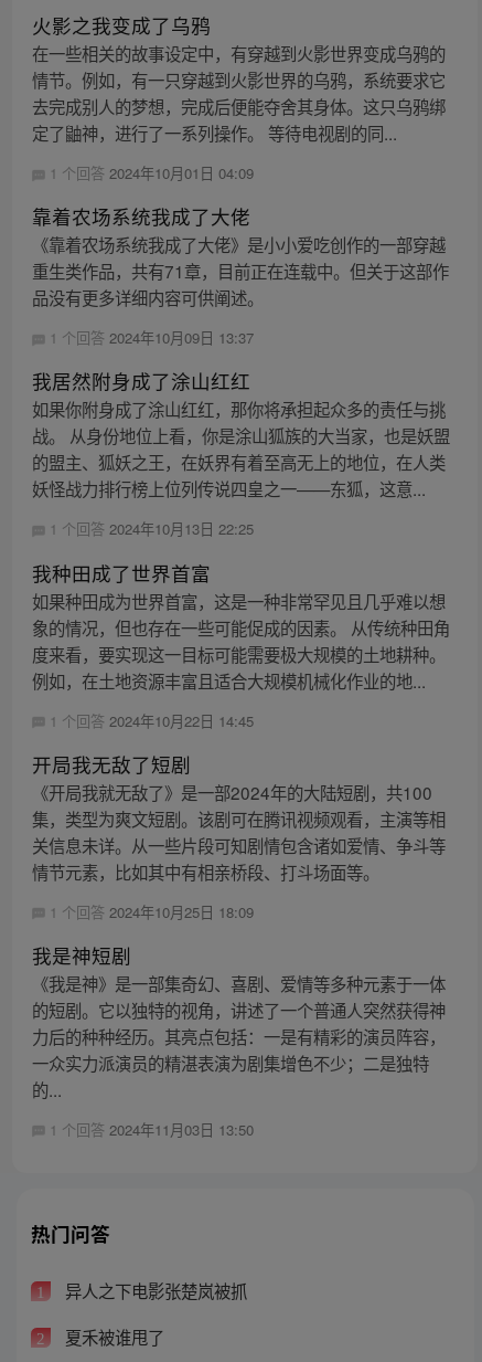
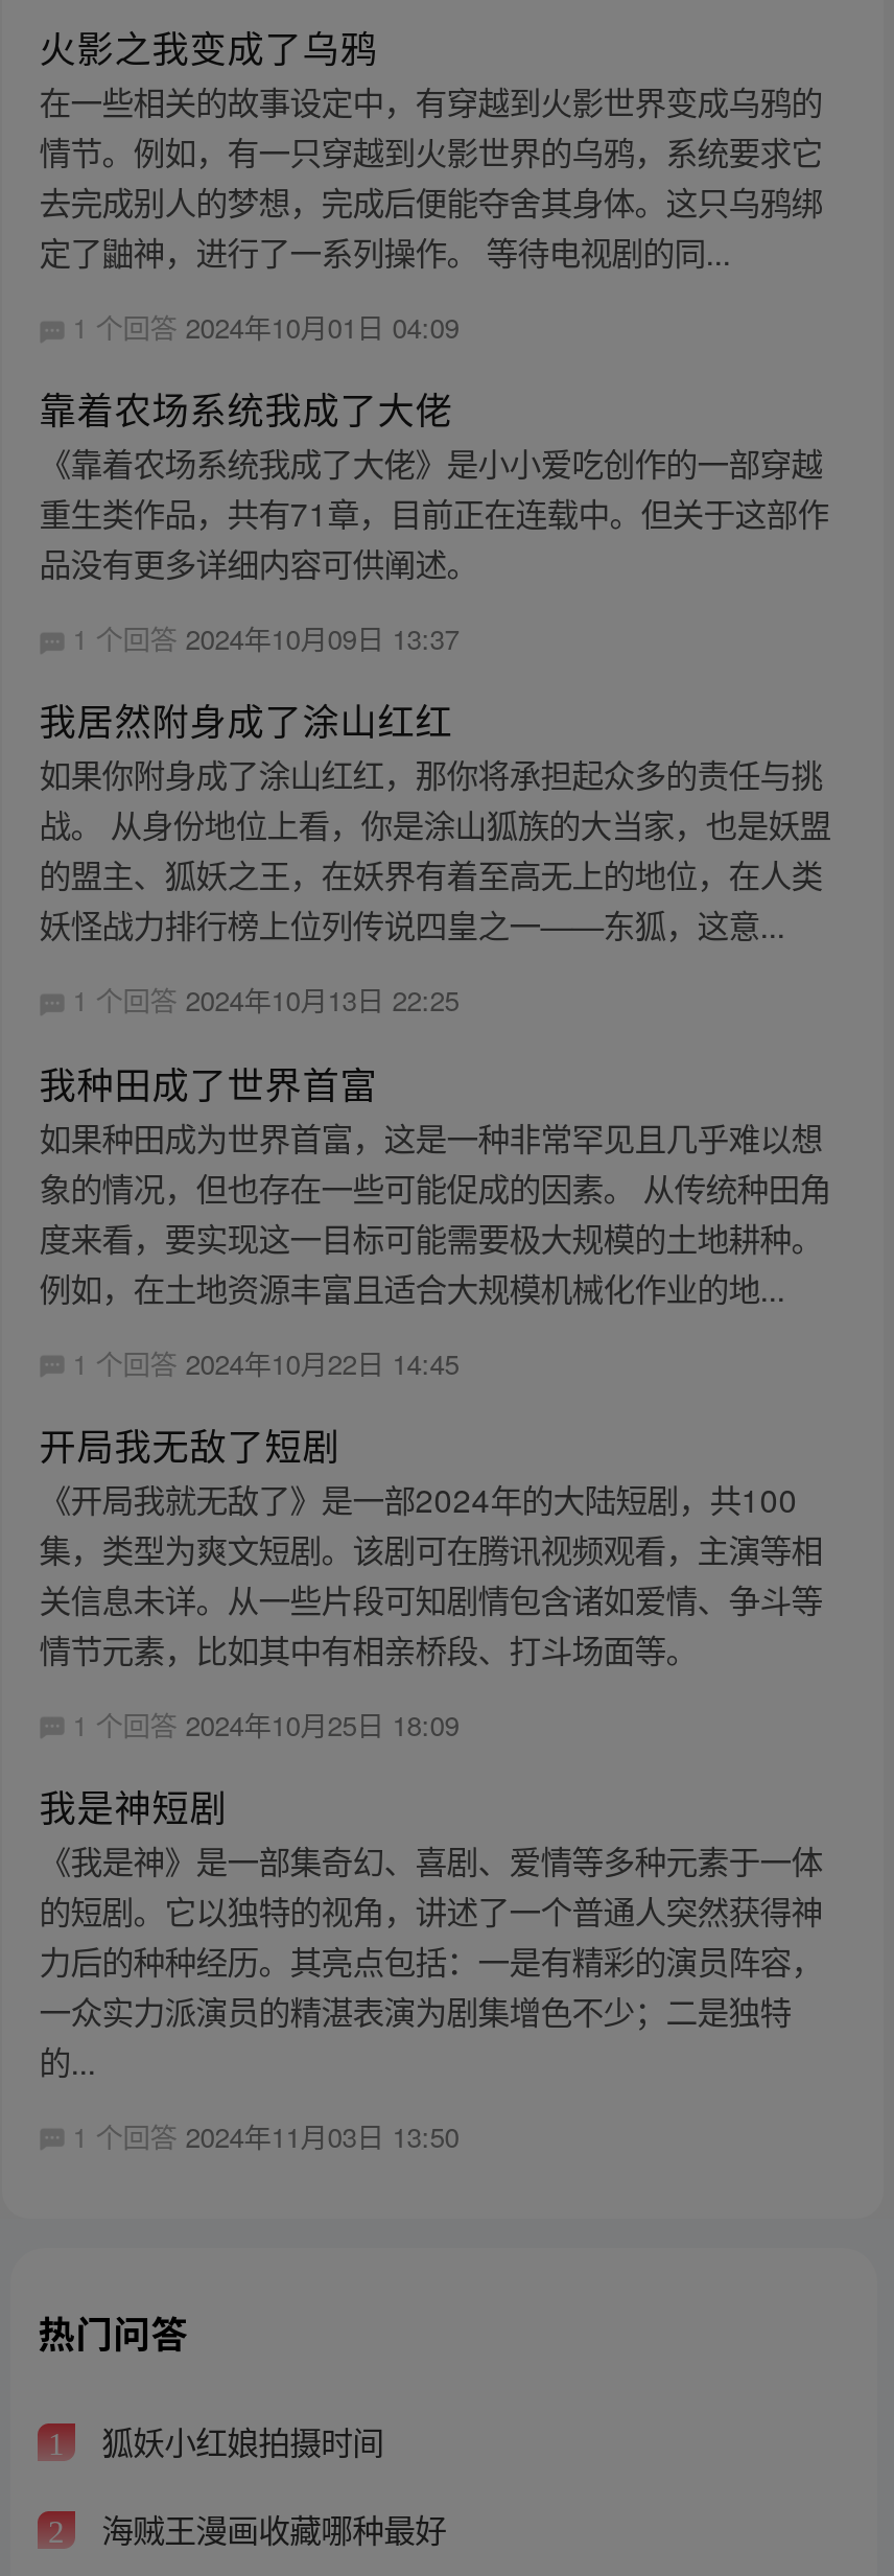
- 异人之下电影张楚岚被抓
+ 狐妖小红娘拍摄时间

- 夏禾被谁甩了
+ 海贼王漫画收藏哪种最好
